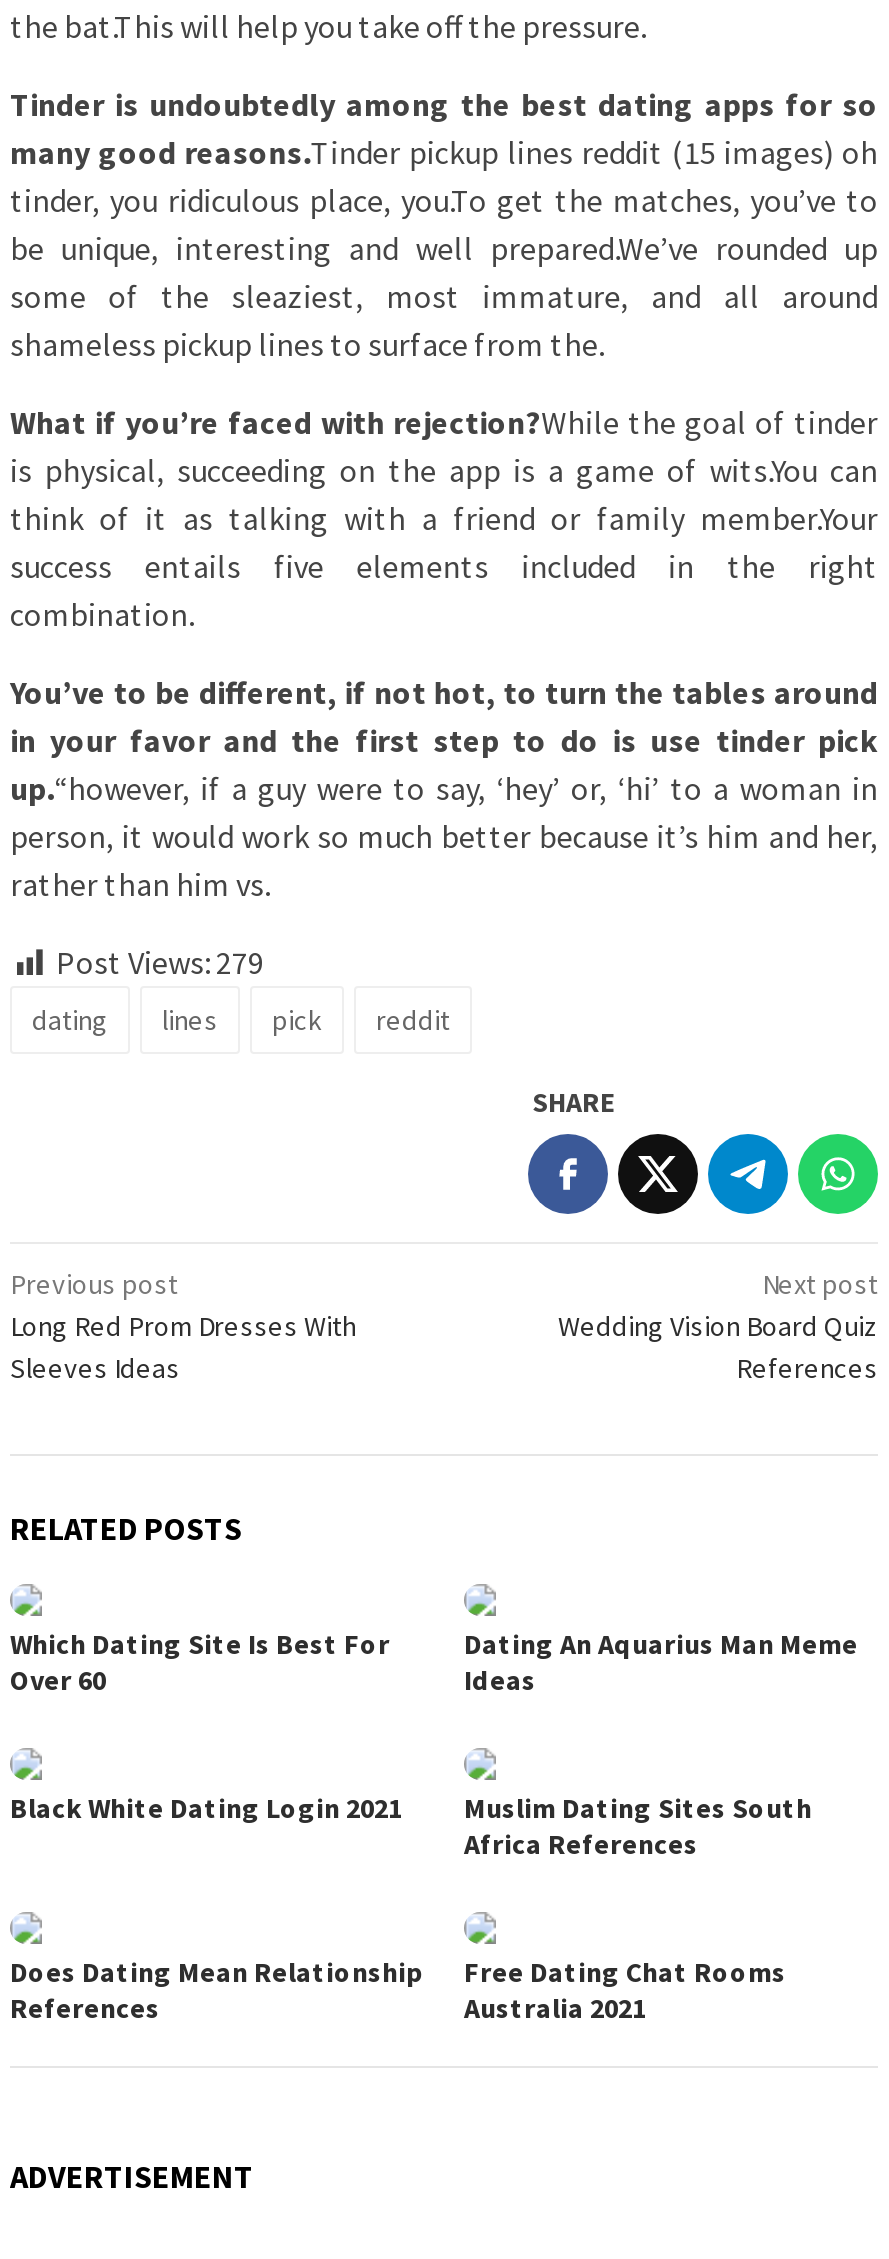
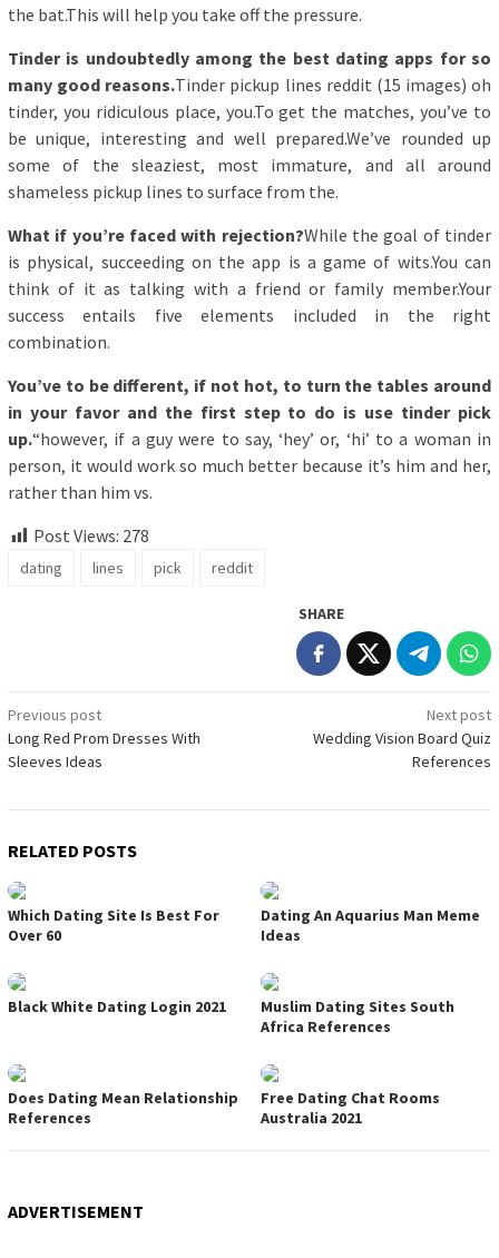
- Post Views: 279
+ Post Views: 278
